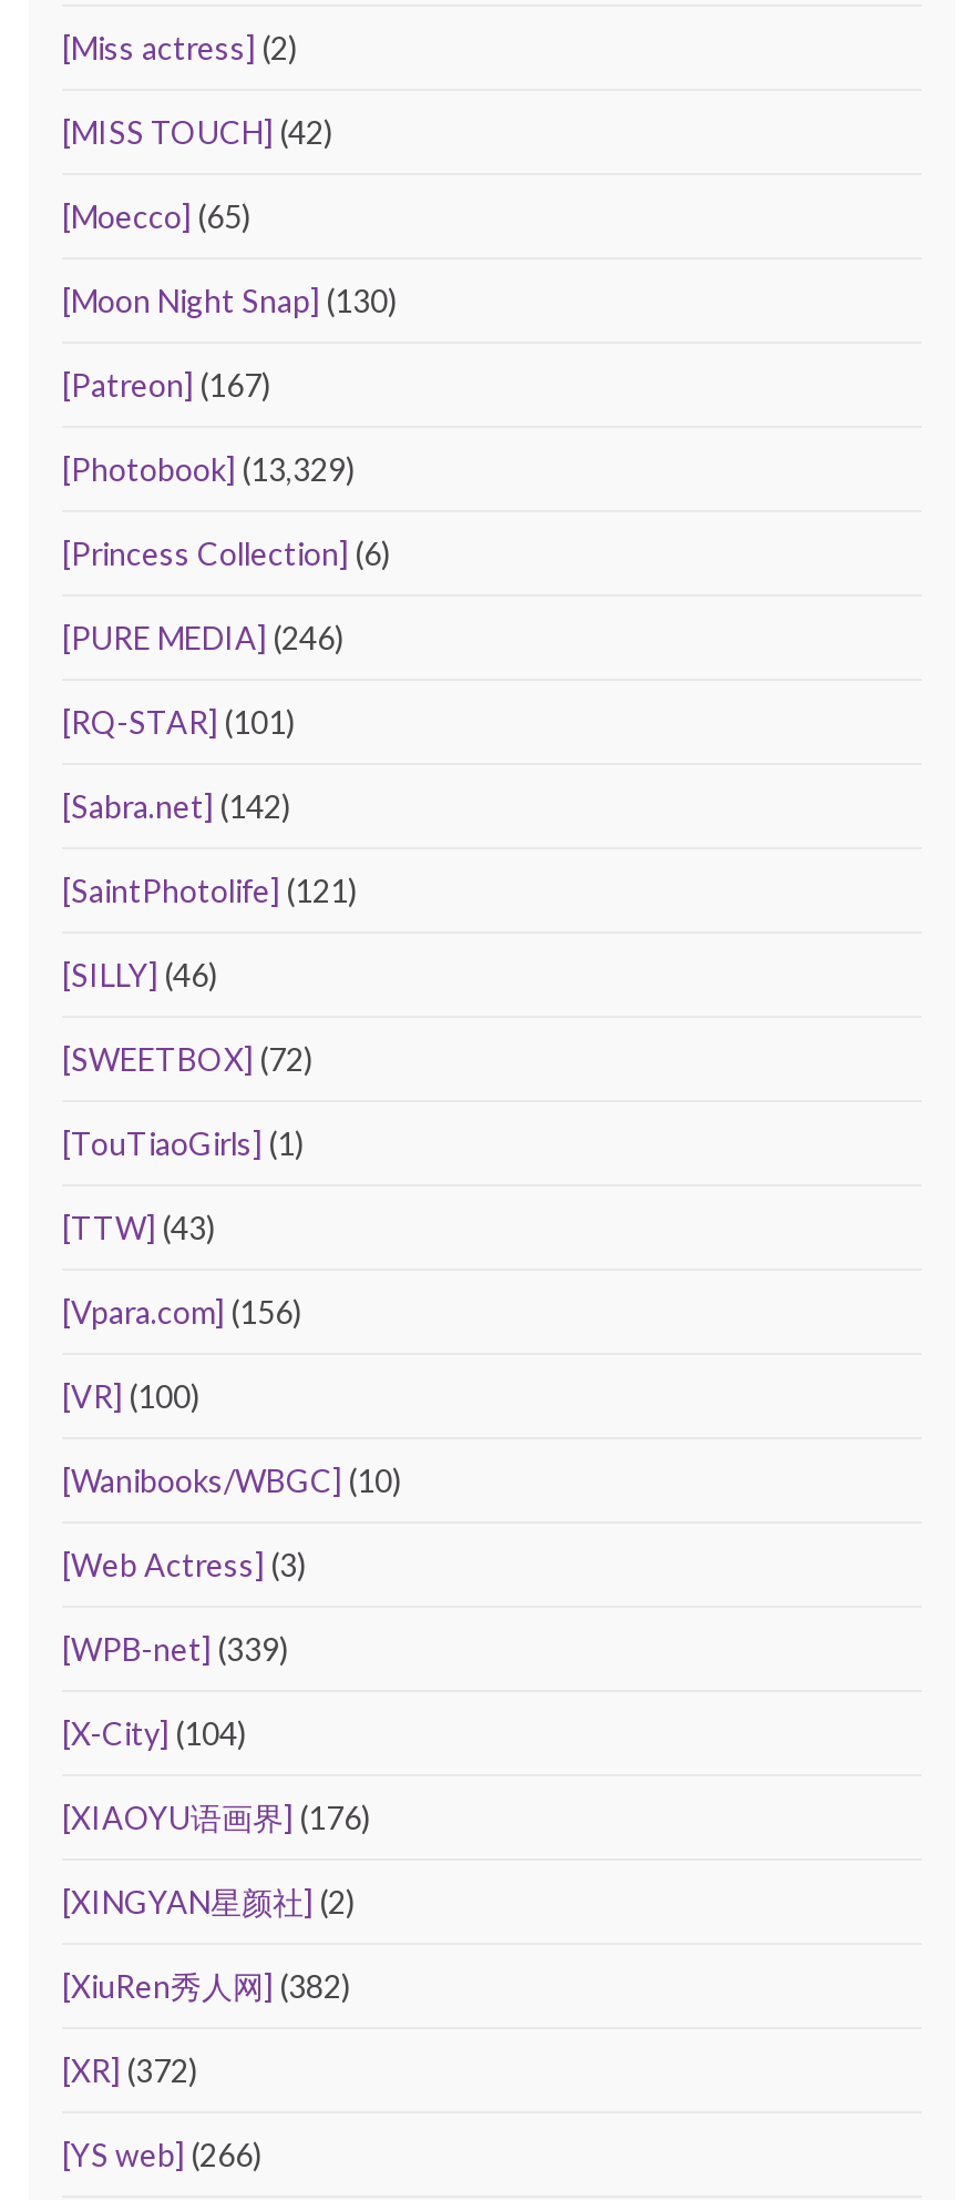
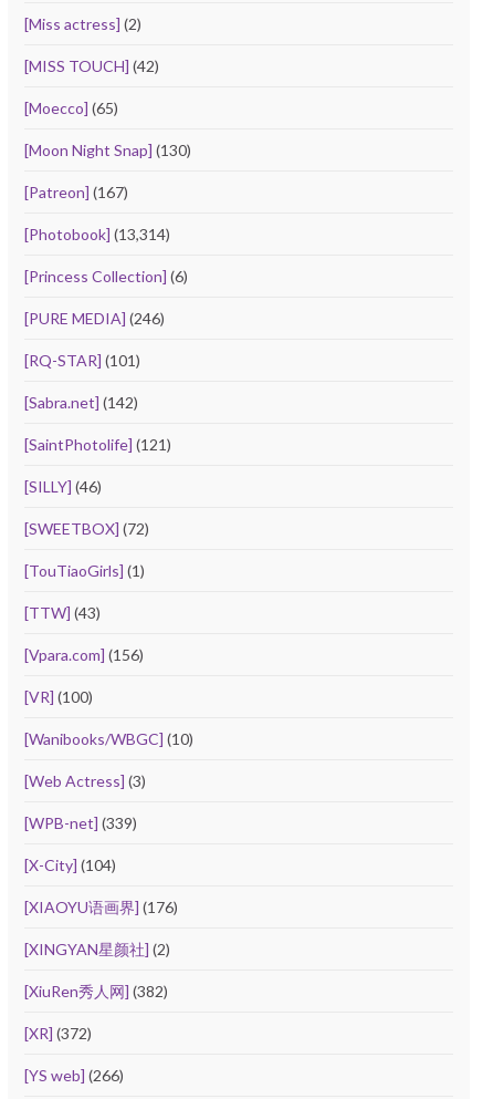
- [Photobook] (13,329)
+ [Photobook] (13,314)
